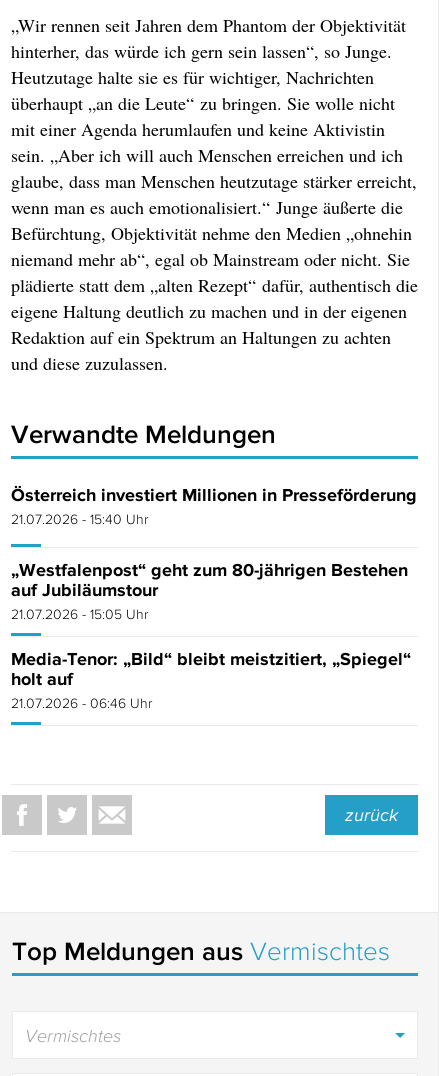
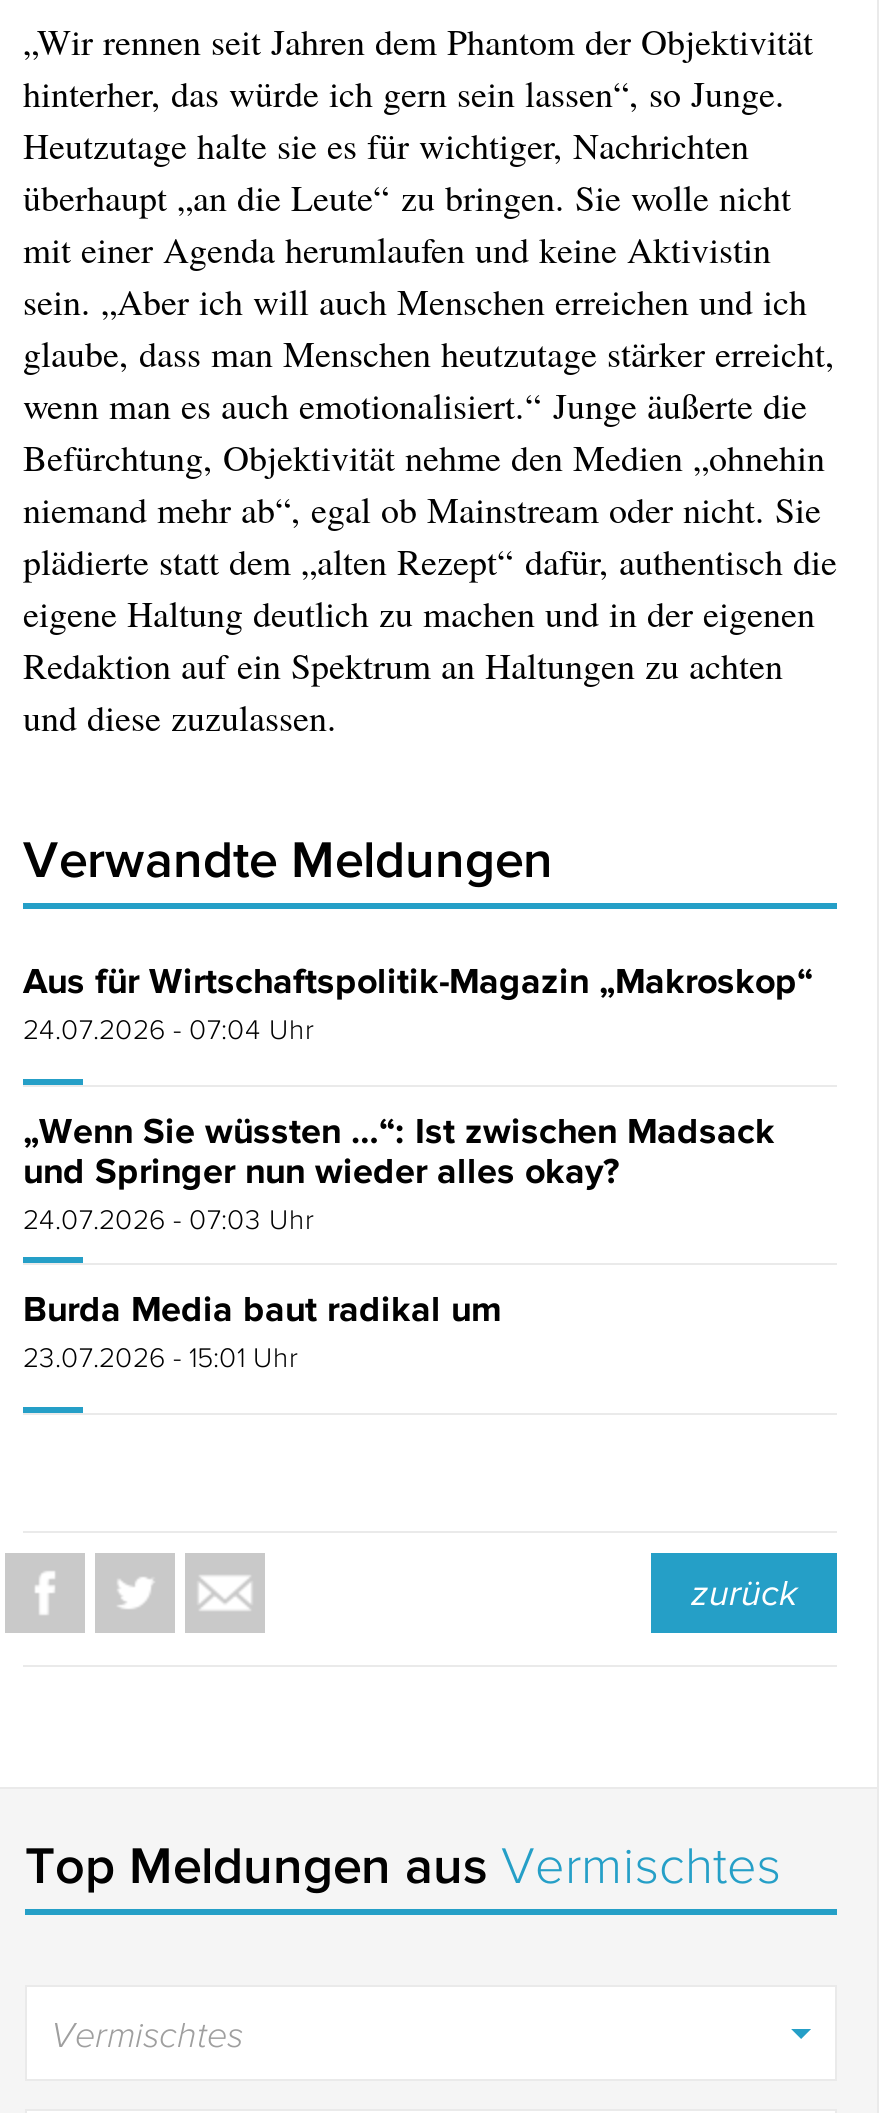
- Österreich investiert Millionen in Presseförderung
- 21.07.2026 - 15:40 Uhr
+ Aus für Wirtschaftspolitik-Magazin „Makroskop“
+ 24.07.2026 - 07:04 Uhr

- „Westfalenpost“ geht zum 80-jährigen Bestehen
- auf Jubiläumstour
- 21.07.2026 - 15:05 Uhr
+ „Wenn Sie wüssten …“: Ist zwischen Madsack
+ und Springer nun wieder alles okay?
+ 24.07.2026 - 07:03 Uhr

- Media-Tenor: „Bild“ bleibt meistzitiert, „Spiegel“
- holt auf
- 21.07.2026 - 06:46 Uhr
+ Burda Media baut radikal um
+ 23.07.2026 - 15:01 Uhr
